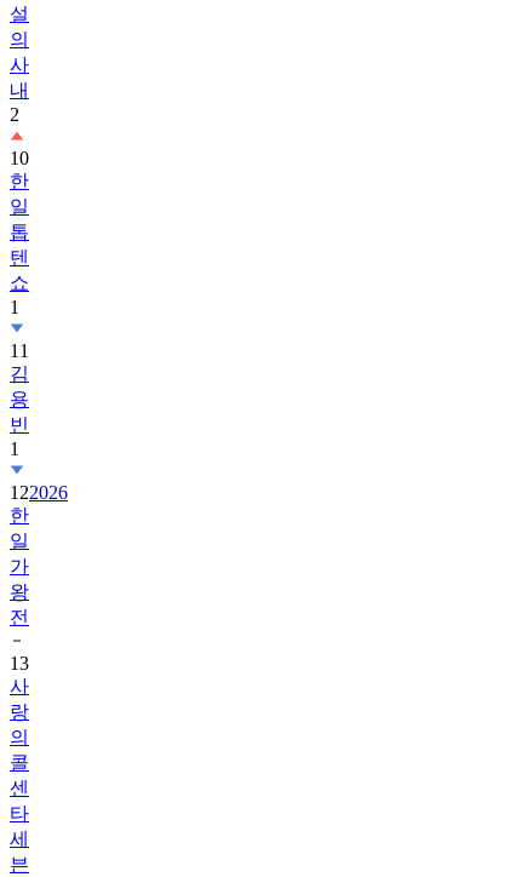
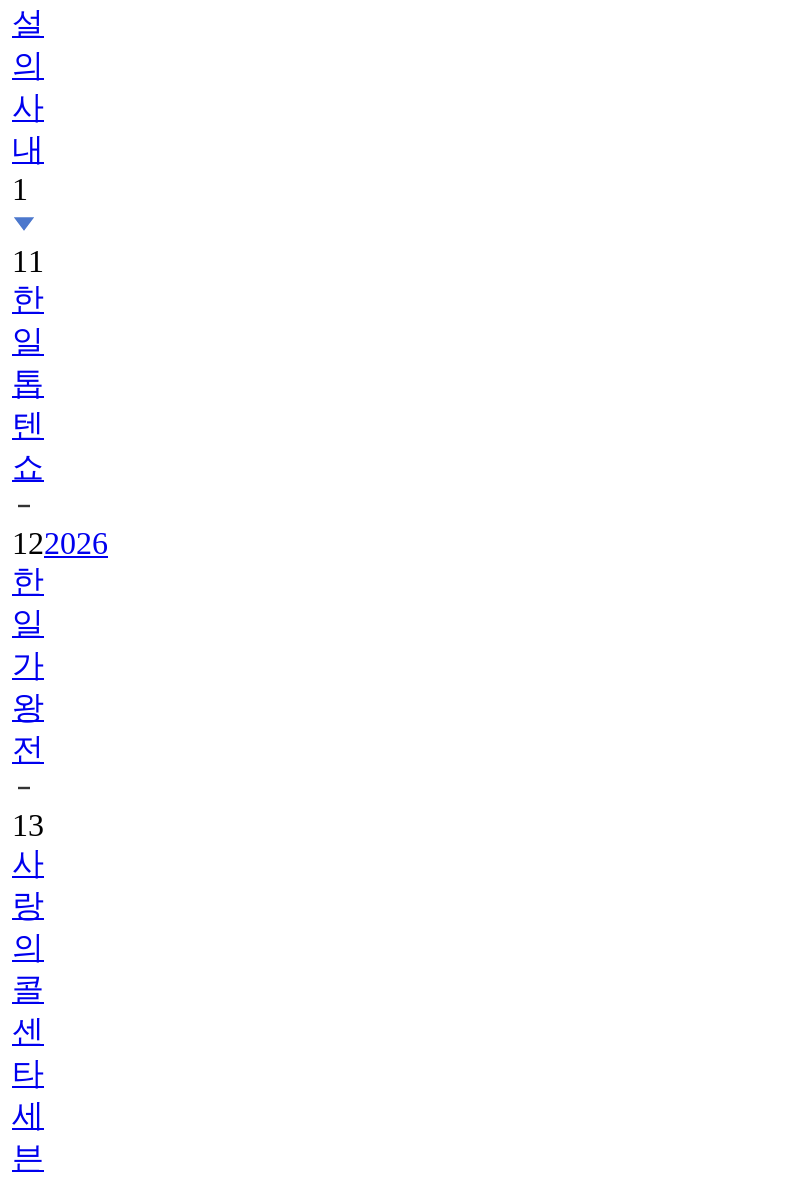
- 2
+ 1

- 10
+ 11

- 1
- 11
- 김
- 용
- 빈
- 1
